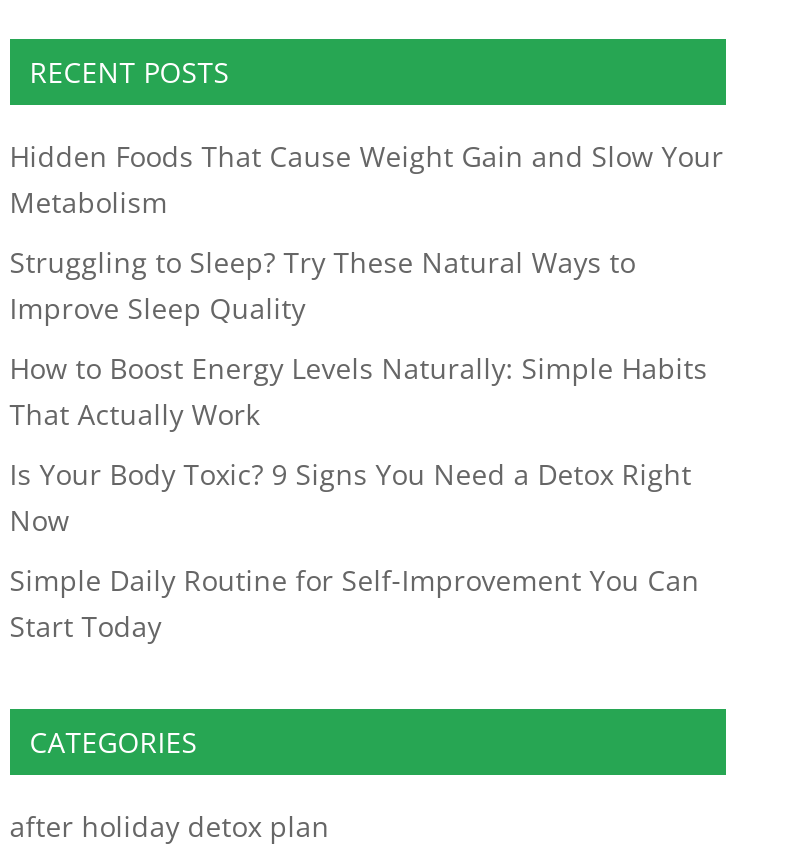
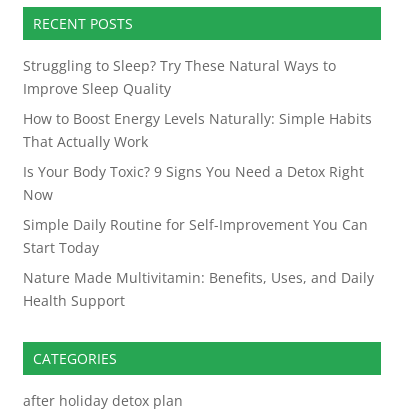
- Hidden Foods That Cause Weight Gain and Slow Your
- Metabolism

moved up: Struggling to Sleep? Try These Natural Ways to | Improve Sleep Quality | How to Boost Energy Levels Naturally: Simple Habits | That Actually Work | Is Your Body Toxic? 9 Signs You Need a Detox Right | Now | Simple Daily Routine for Self-Improvement You Can | Start Today

+ Nature Made Multivitamin: Benefits, Uses, and Daily
+ Health Support
